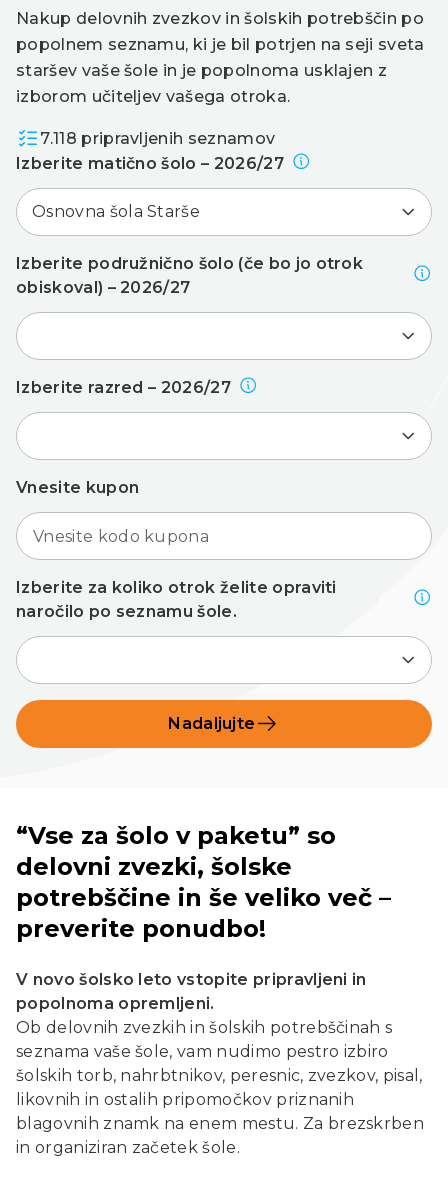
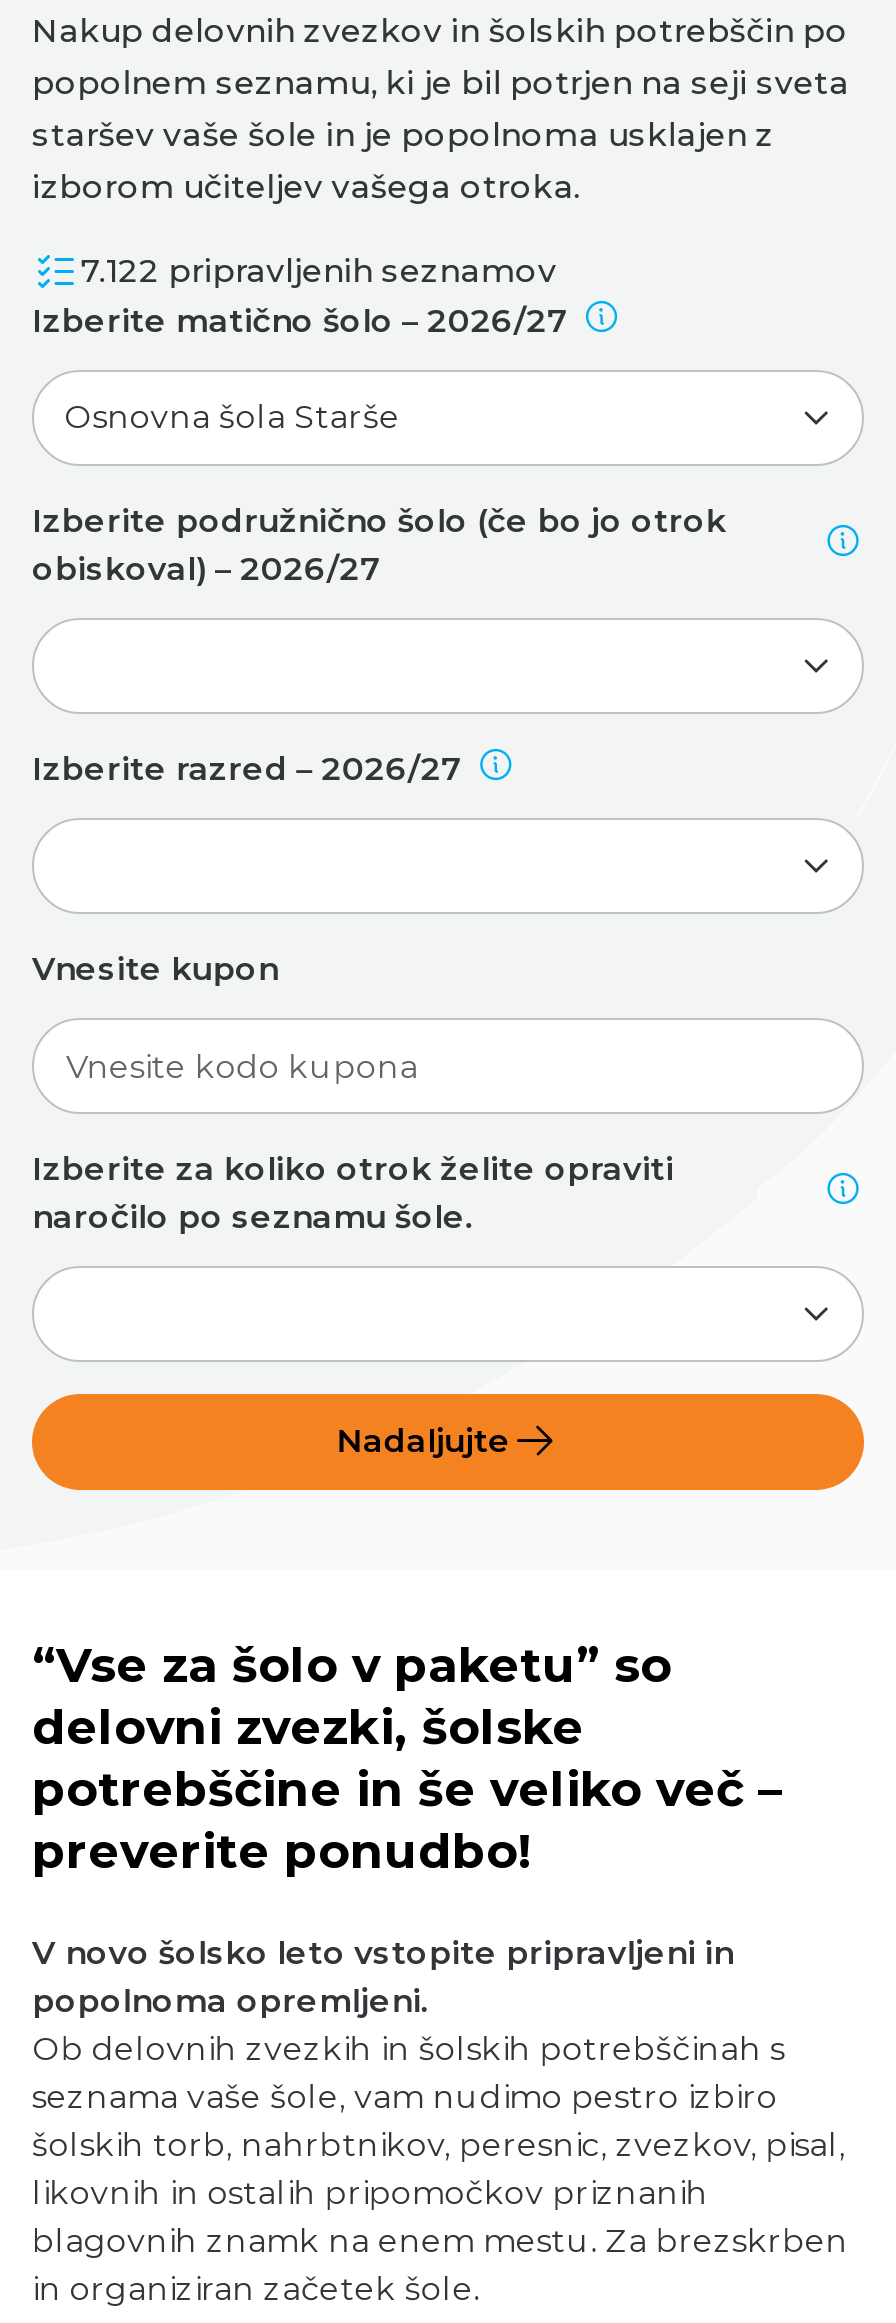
- 7.118 pripravljenih seznamov
+ 7.122 pripravljenih seznamov
